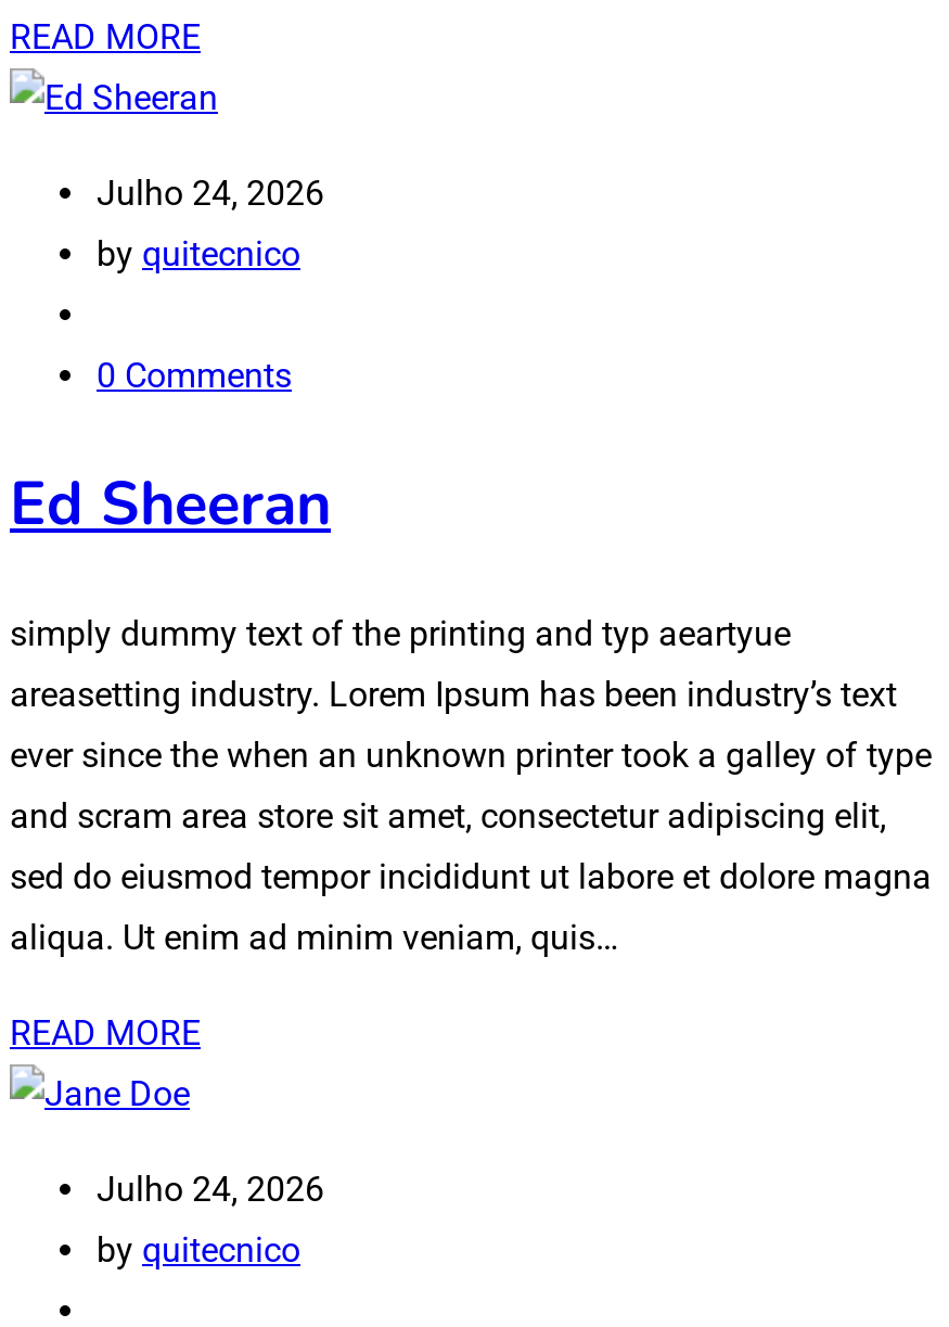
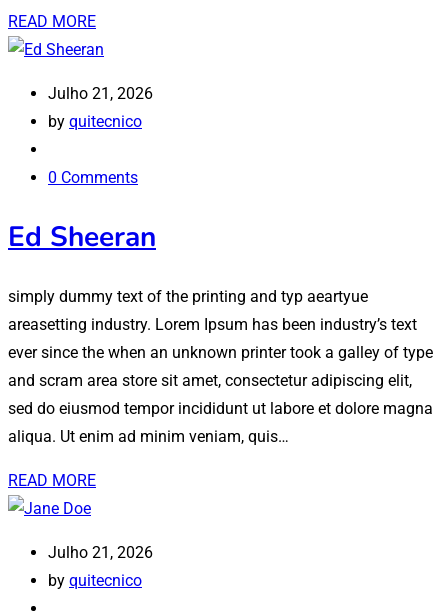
- Julho 24, 2026
+ Julho 21, 2026

- Julho 24, 2026
+ Julho 21, 2026
